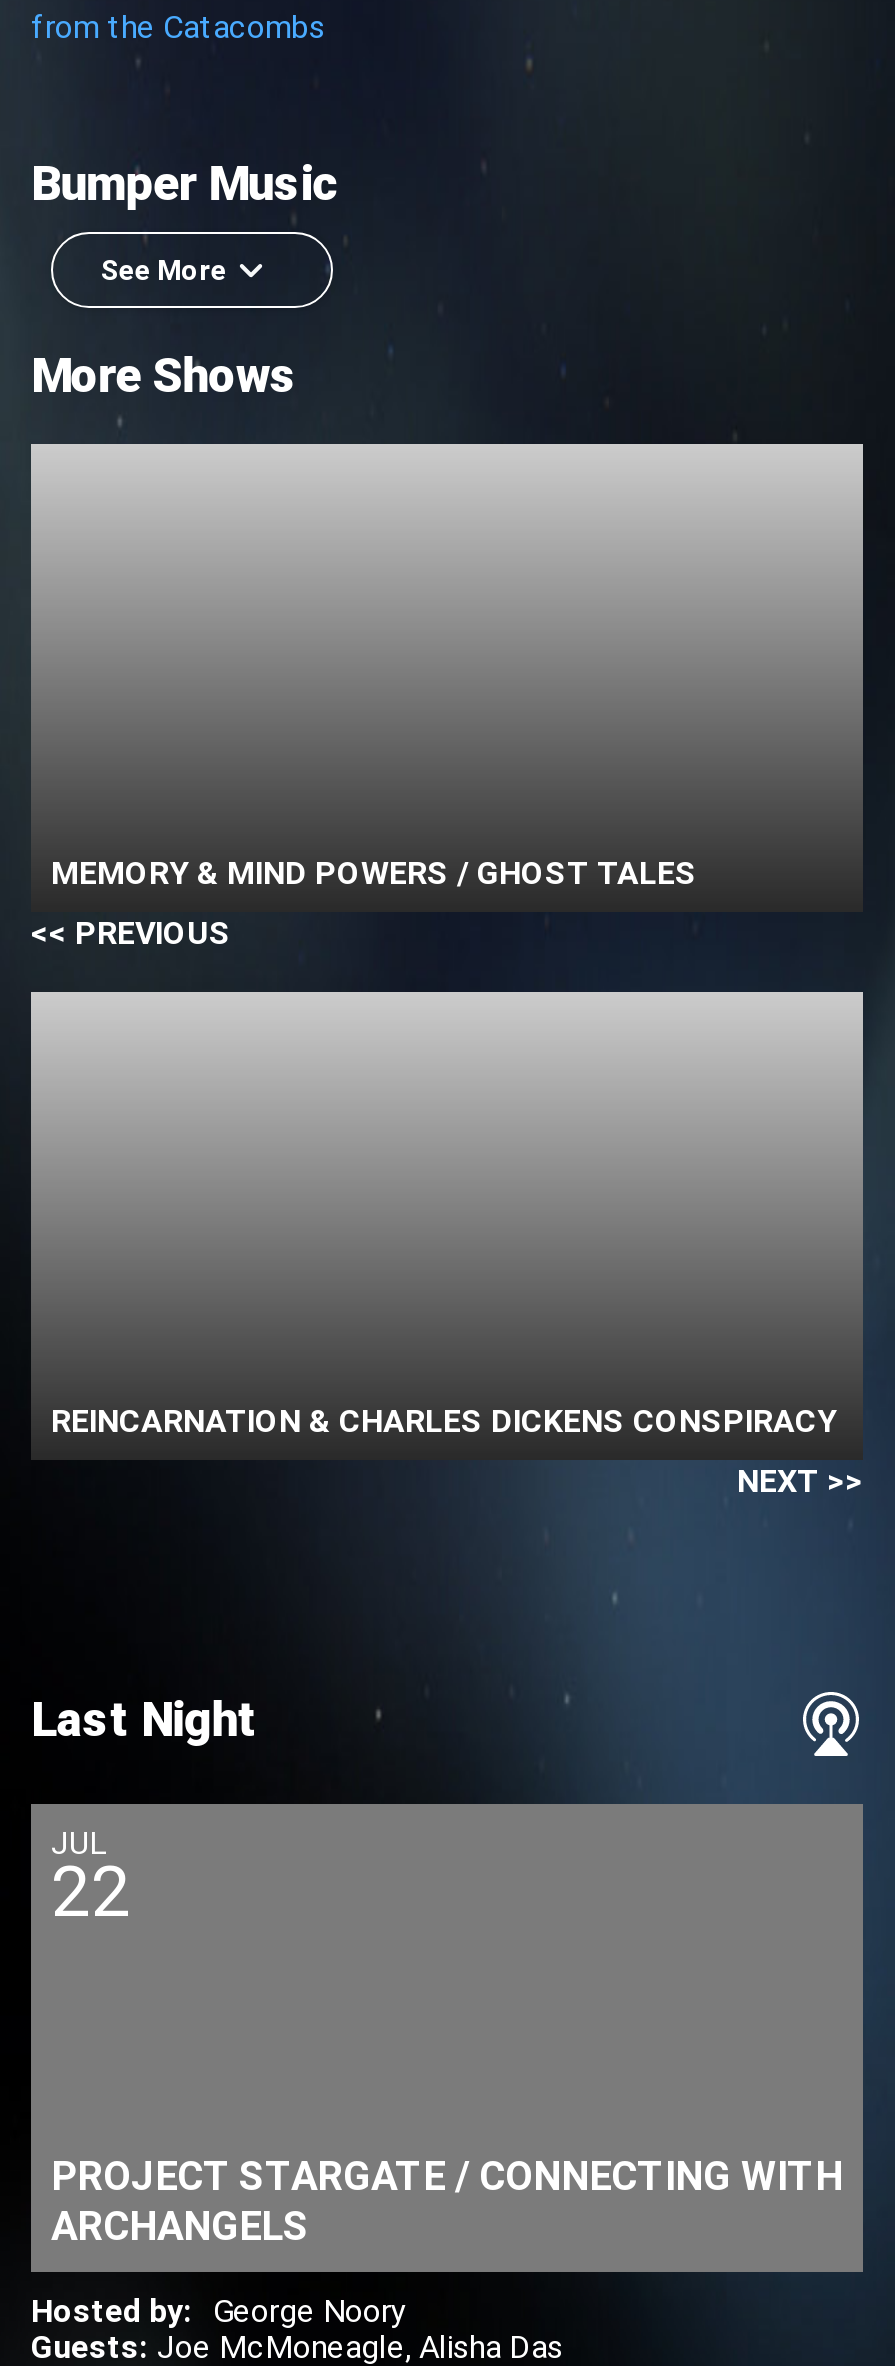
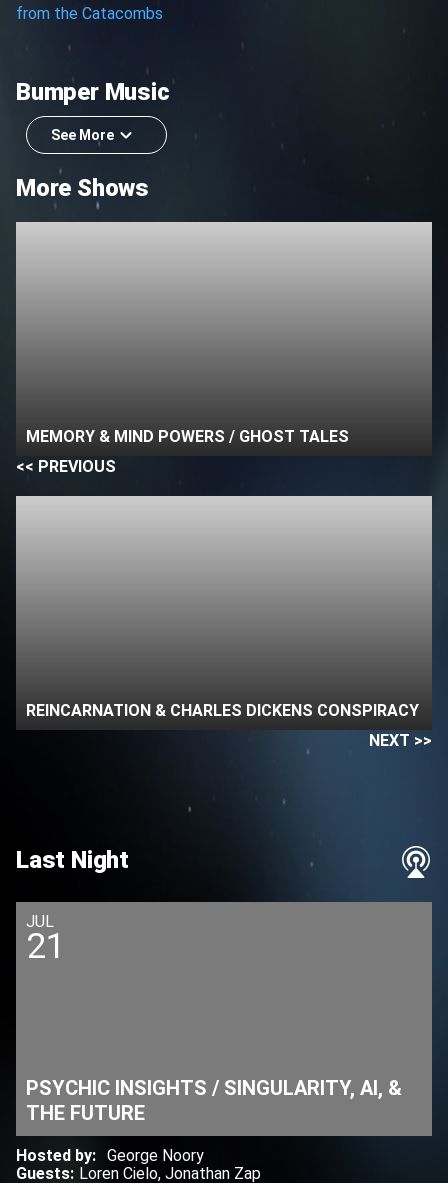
- 22
+ 21

- PROJECT STARGATE / CONNECTING WITH
- ARCHANGELS
+ PSYCHIC INSIGHTS / SINGULARITY, AI, &
+ THE FUTURE

- Guests: Joe McMoneagle, Alisha Das
+ Guests: Loren Cielo, Jonathan Zap
